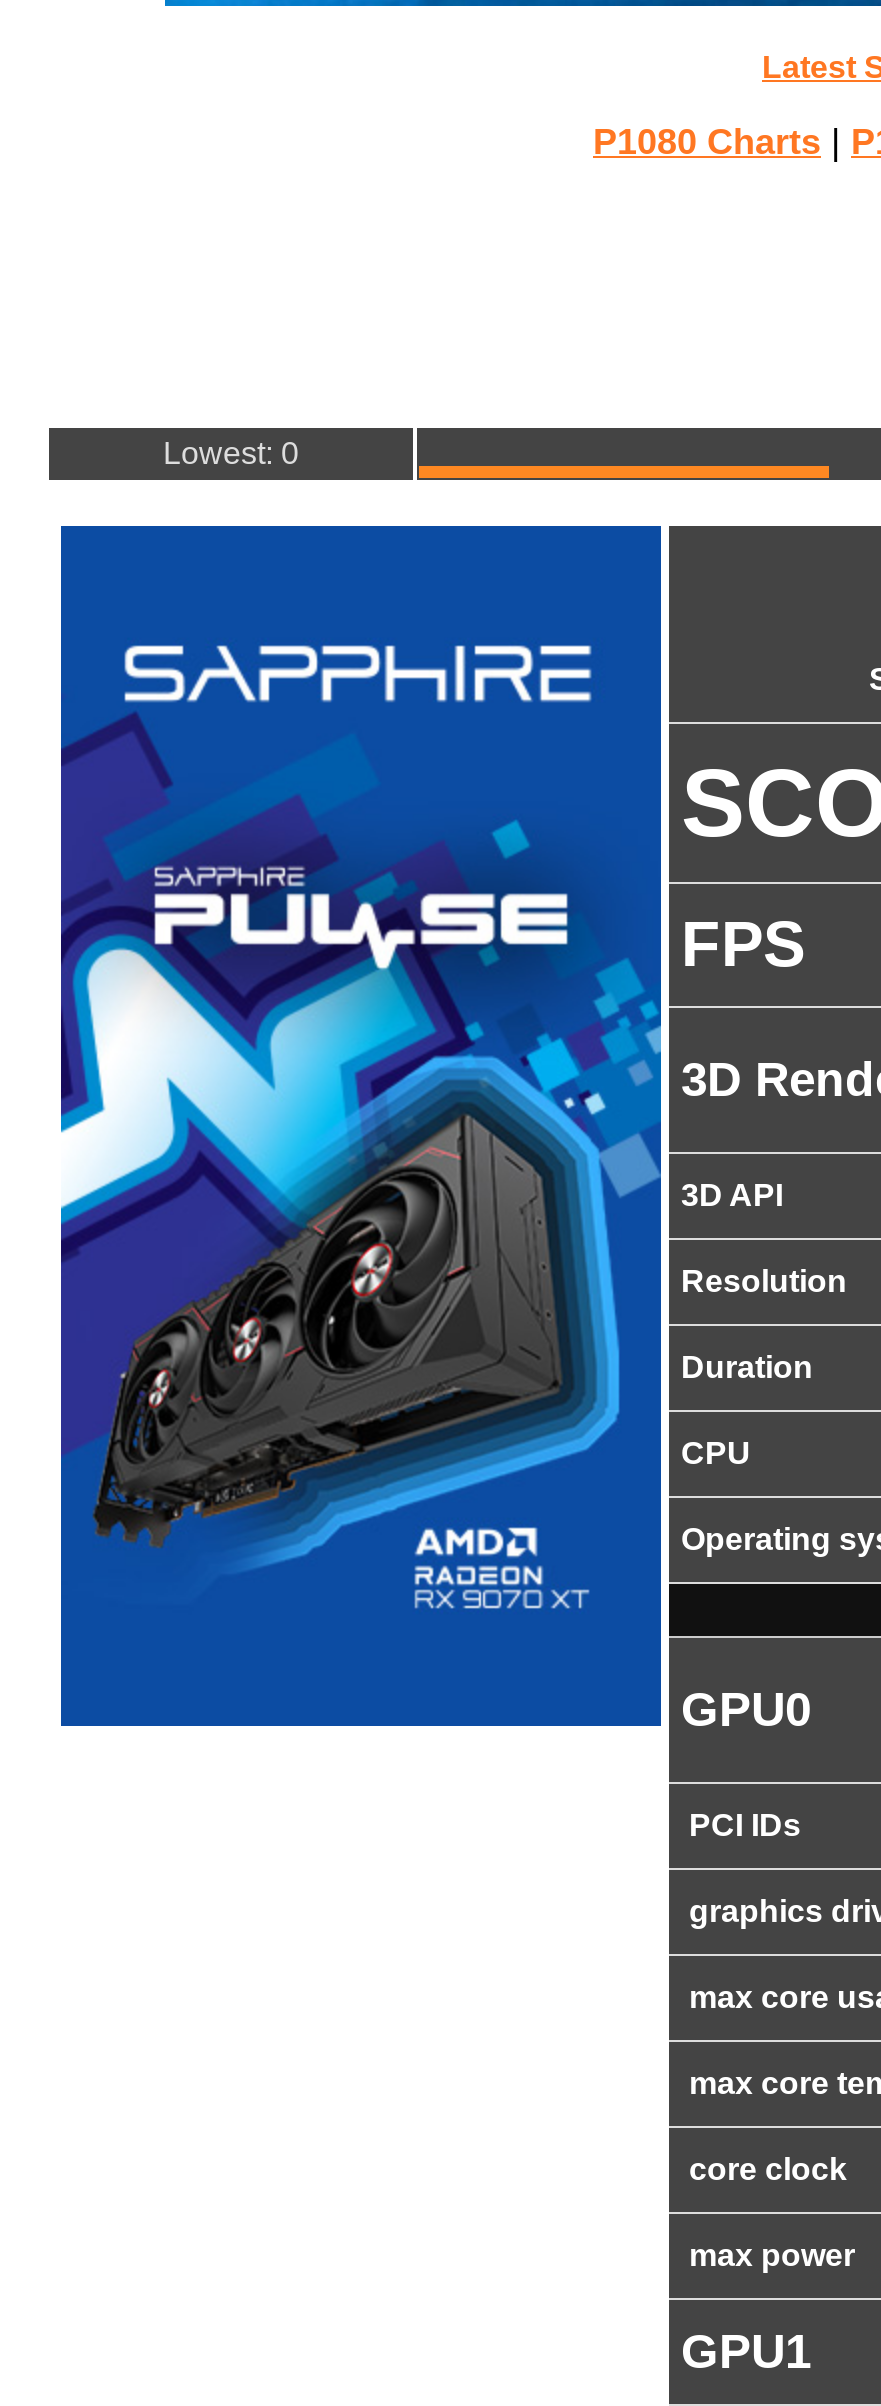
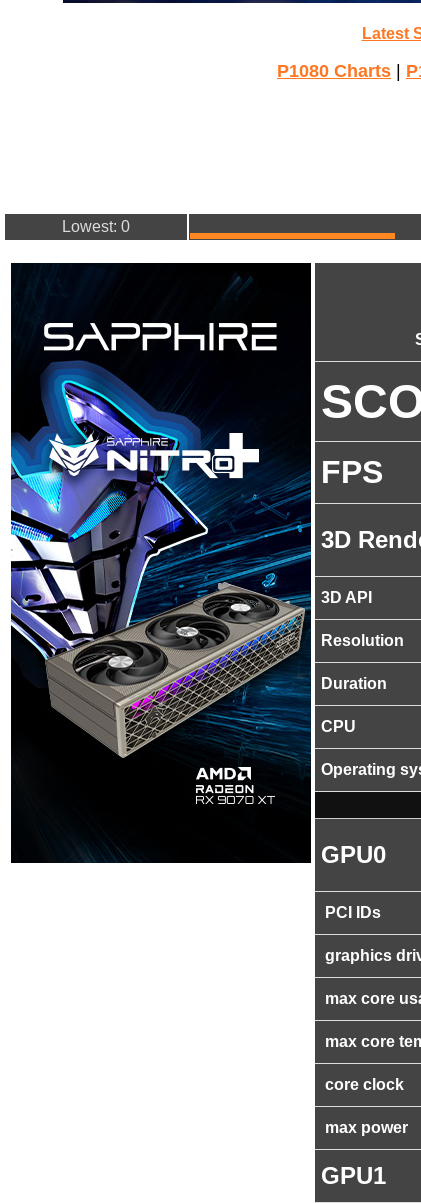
- [image]
+ [image]
